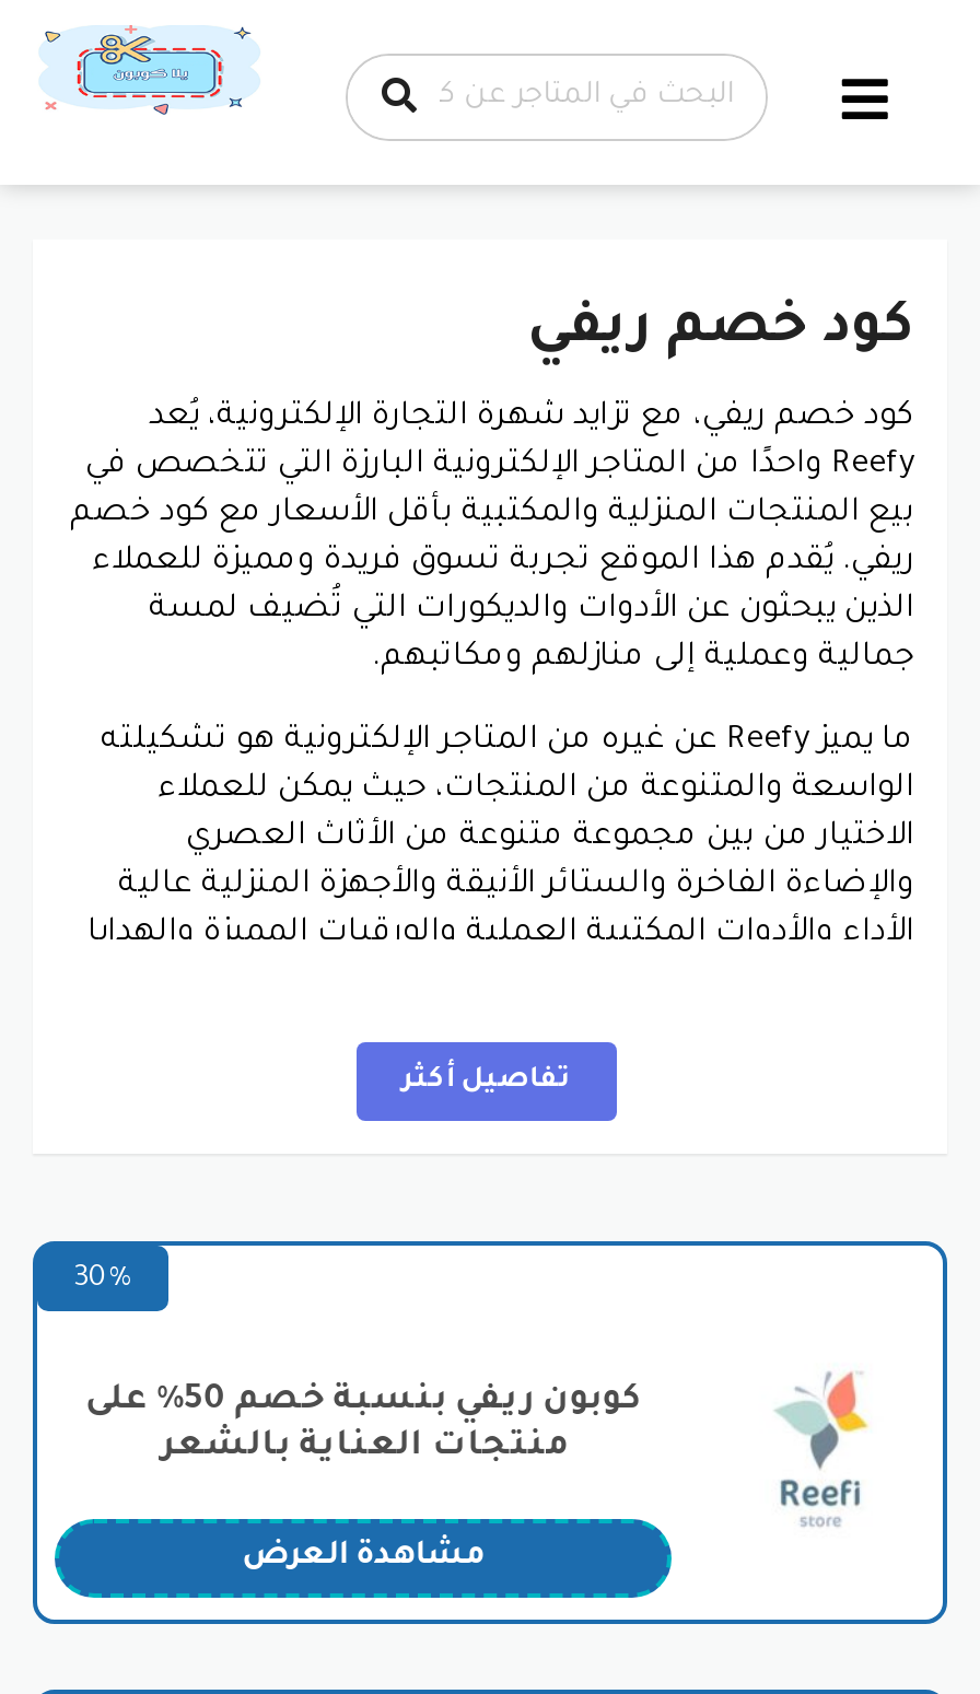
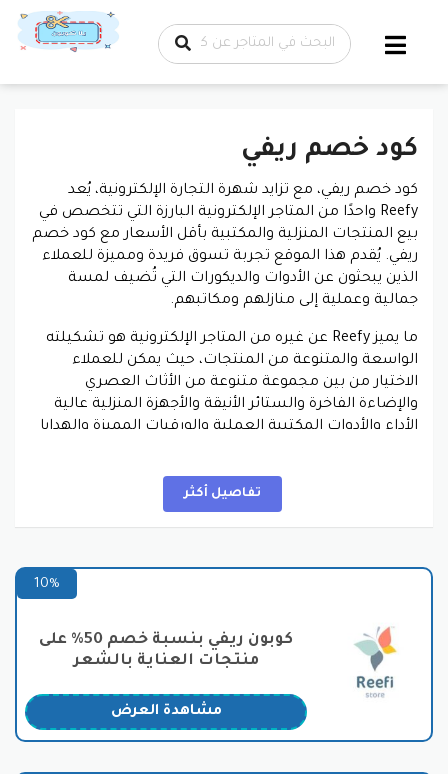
- 30%
+ 10%
